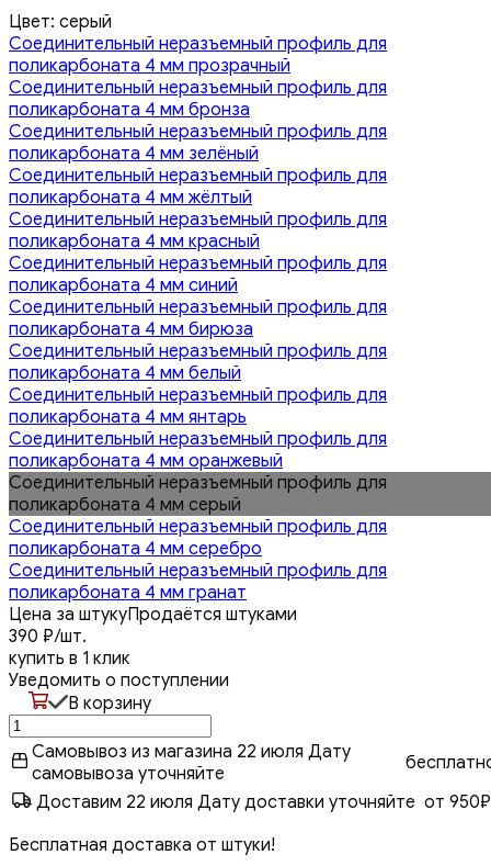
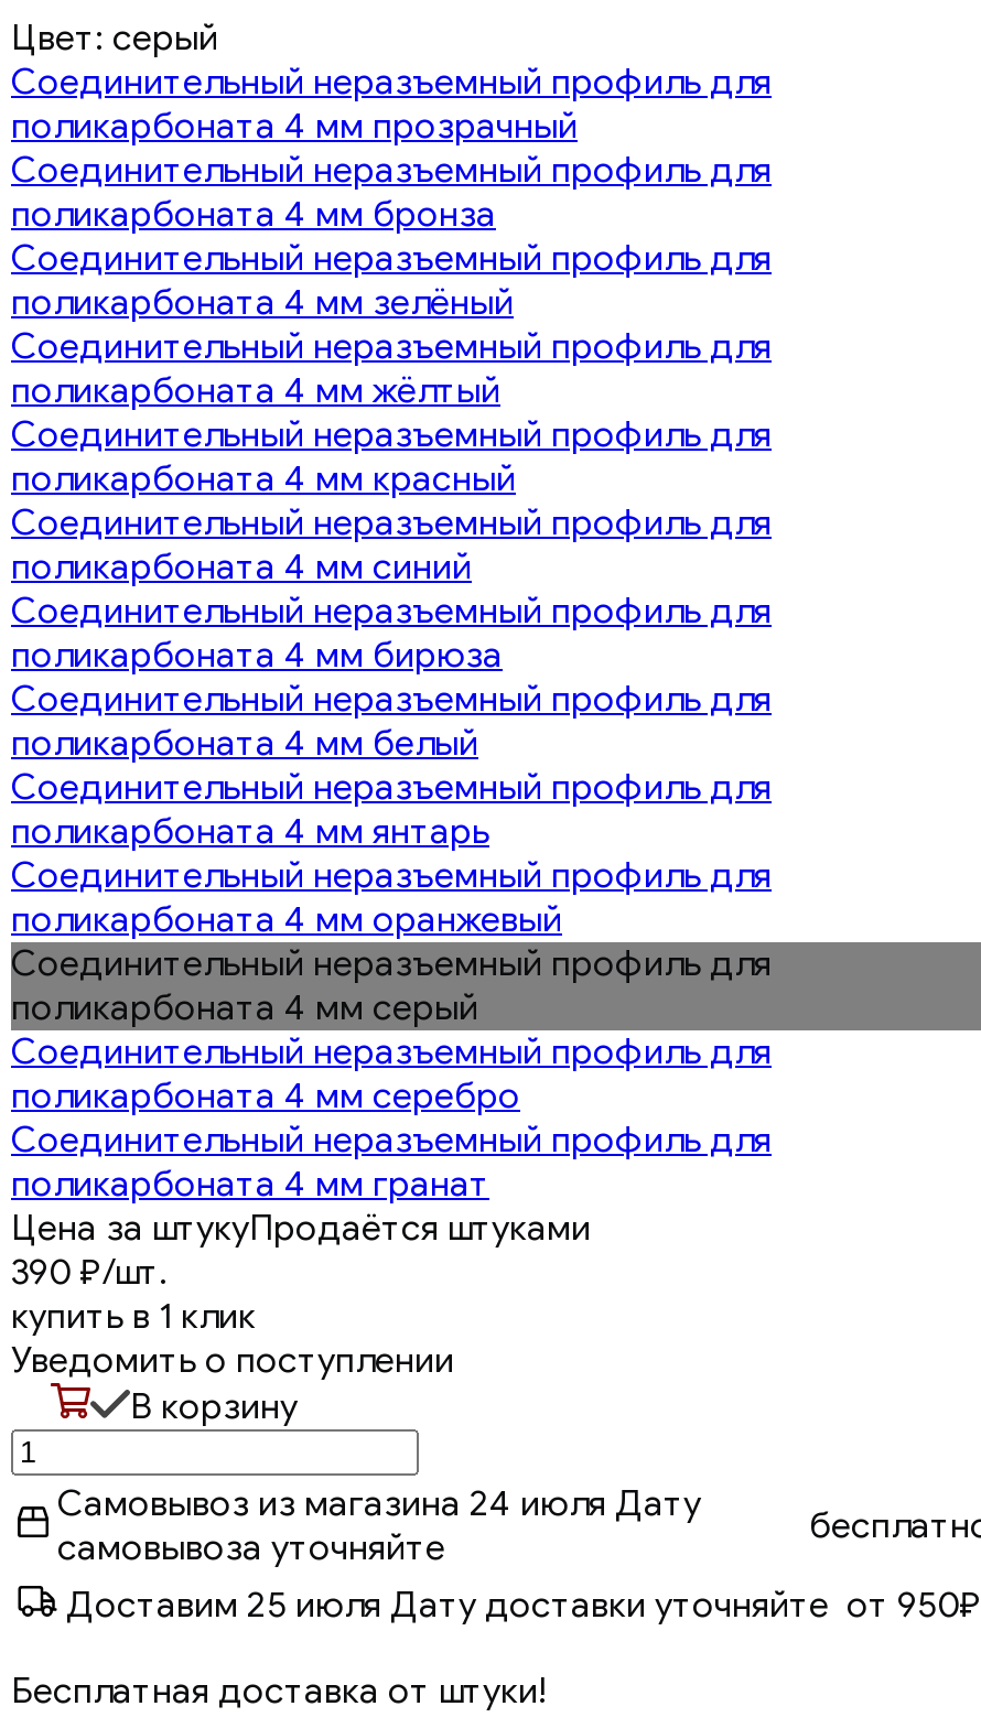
- Самовывоз из магазина 22 июля Дату
+ Самовывоз из магазина 24 июля Дату

- Доставим 22 июля Дату доставки уточняйте от 950₽
+ Доставим 25 июля Дату доставки уточняйте от 950₽
